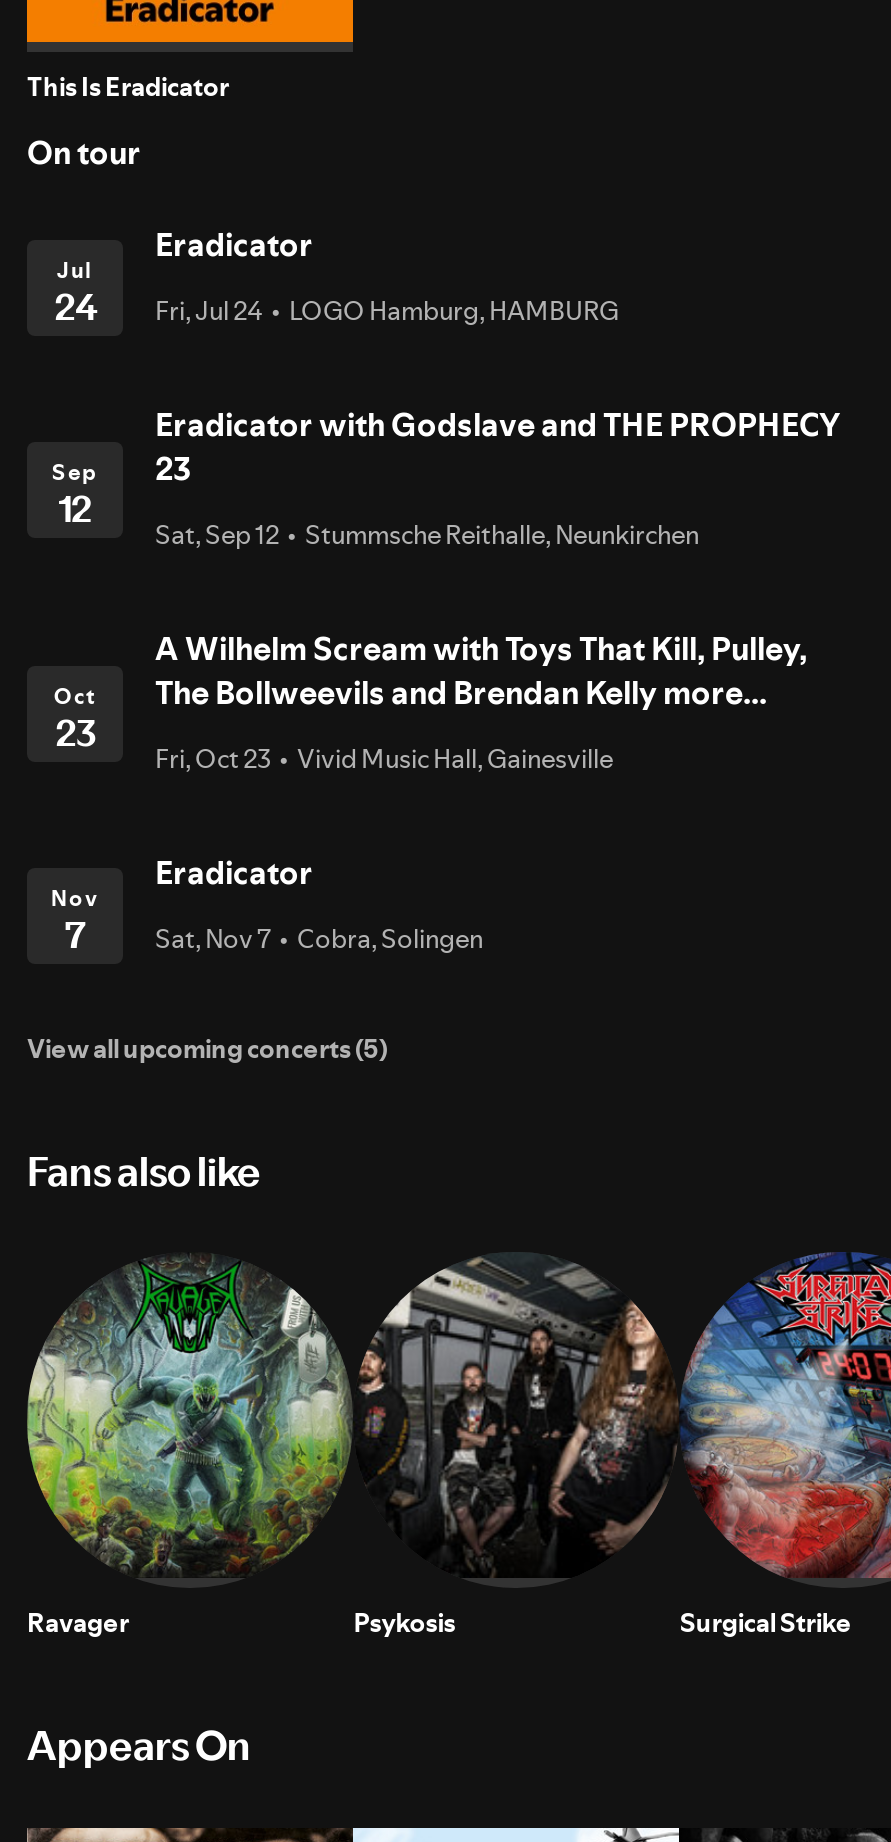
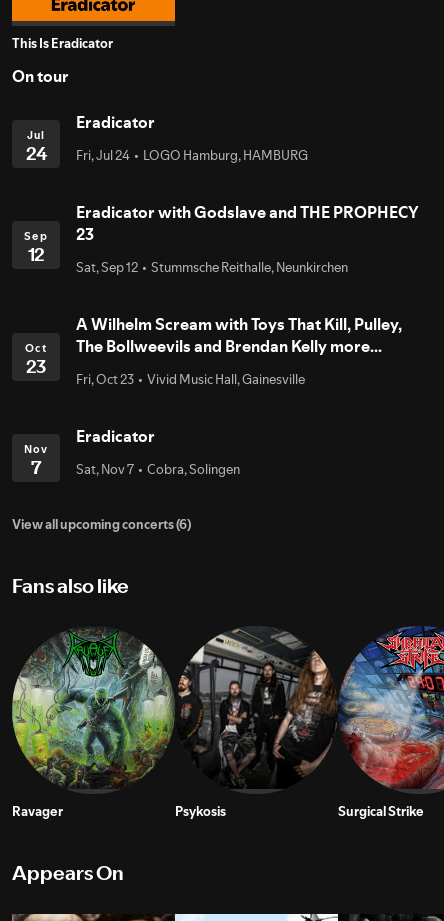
- View all upcoming concerts (5)
+ View all upcoming concerts (6)
